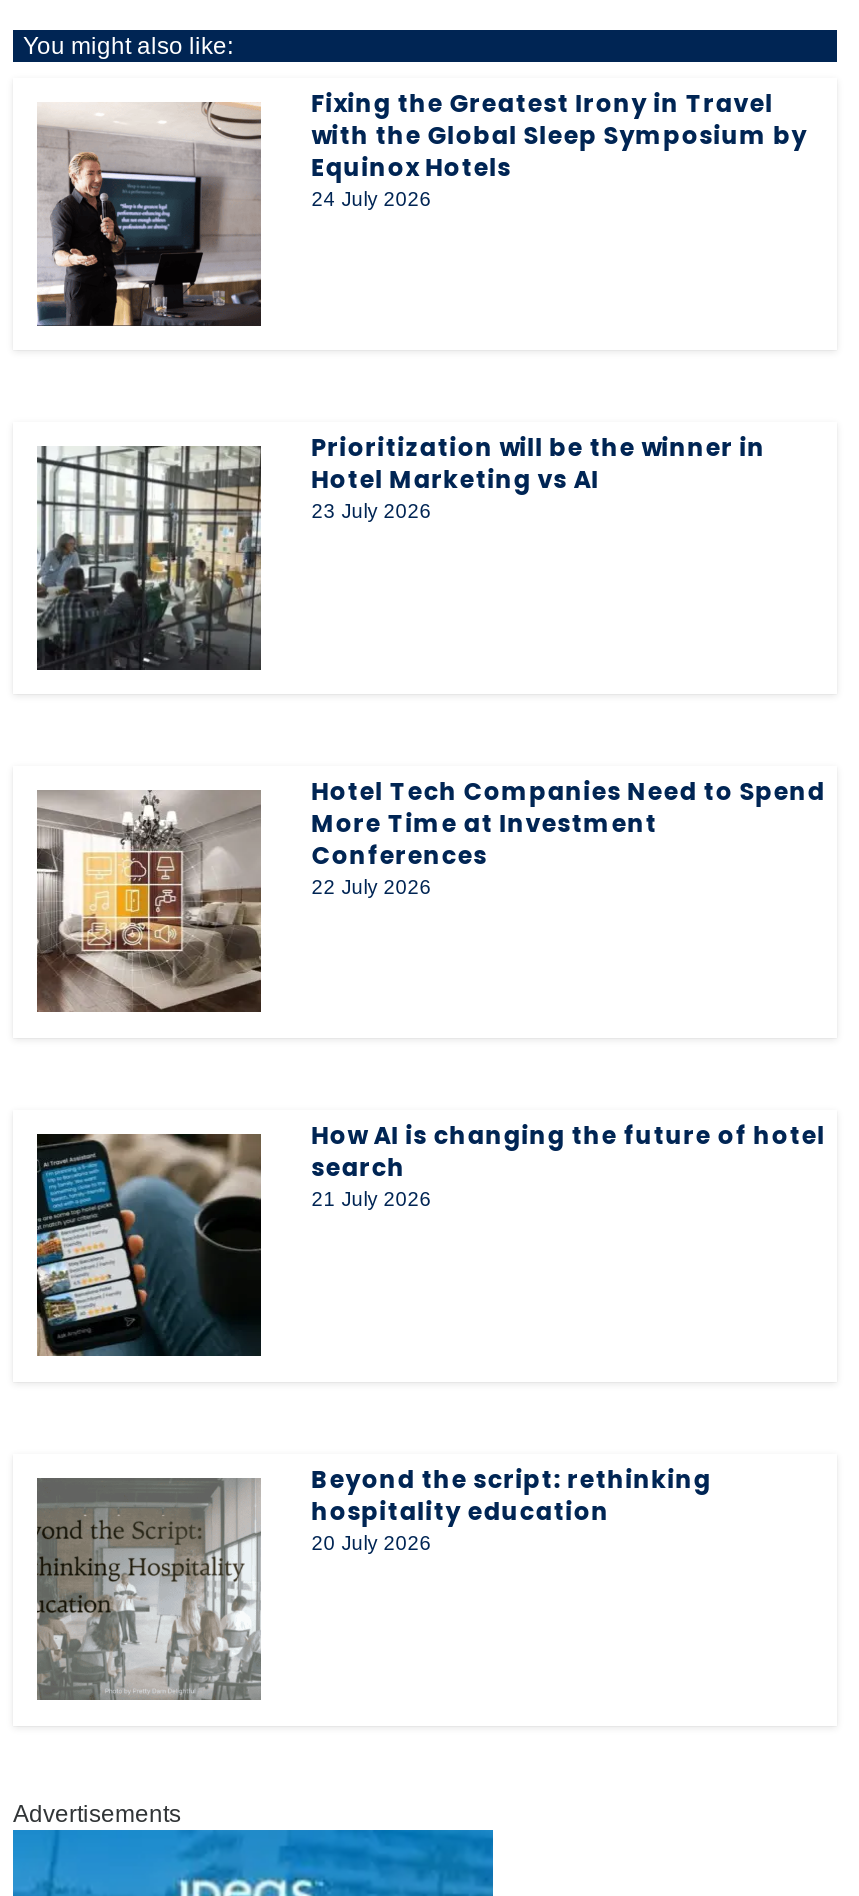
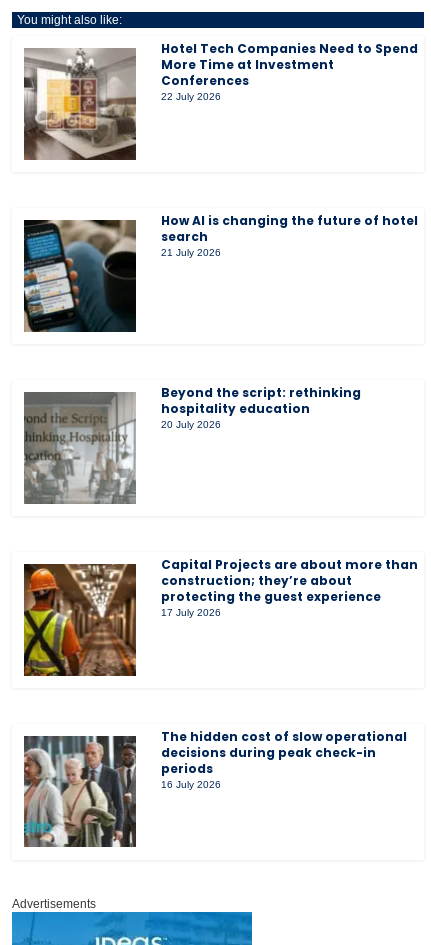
- [image]
- Fixing the Greatest Irony in Travel
- with the Global Sleep Symposium by
- Equinox Hotels
- 24 July 2026

- [image]
- Prioritization will be the winner in
- Hotel Marketing vs AI
- 23 July 2026

moved up: [image] | Hotel Tech Companies Need to Spend | More Time at Investment | ... | hospitality education | 20 July 2026

moved up: [image]

+ [image]
+ Capital Projects are about more than
+ construction; they’re about
+ protecting the guest experience
+ 17 July 2026

+ [image]
+ The hidden cost of slow operational
+ decisions during peak check-in
+ periods
+ 16 July 2026
